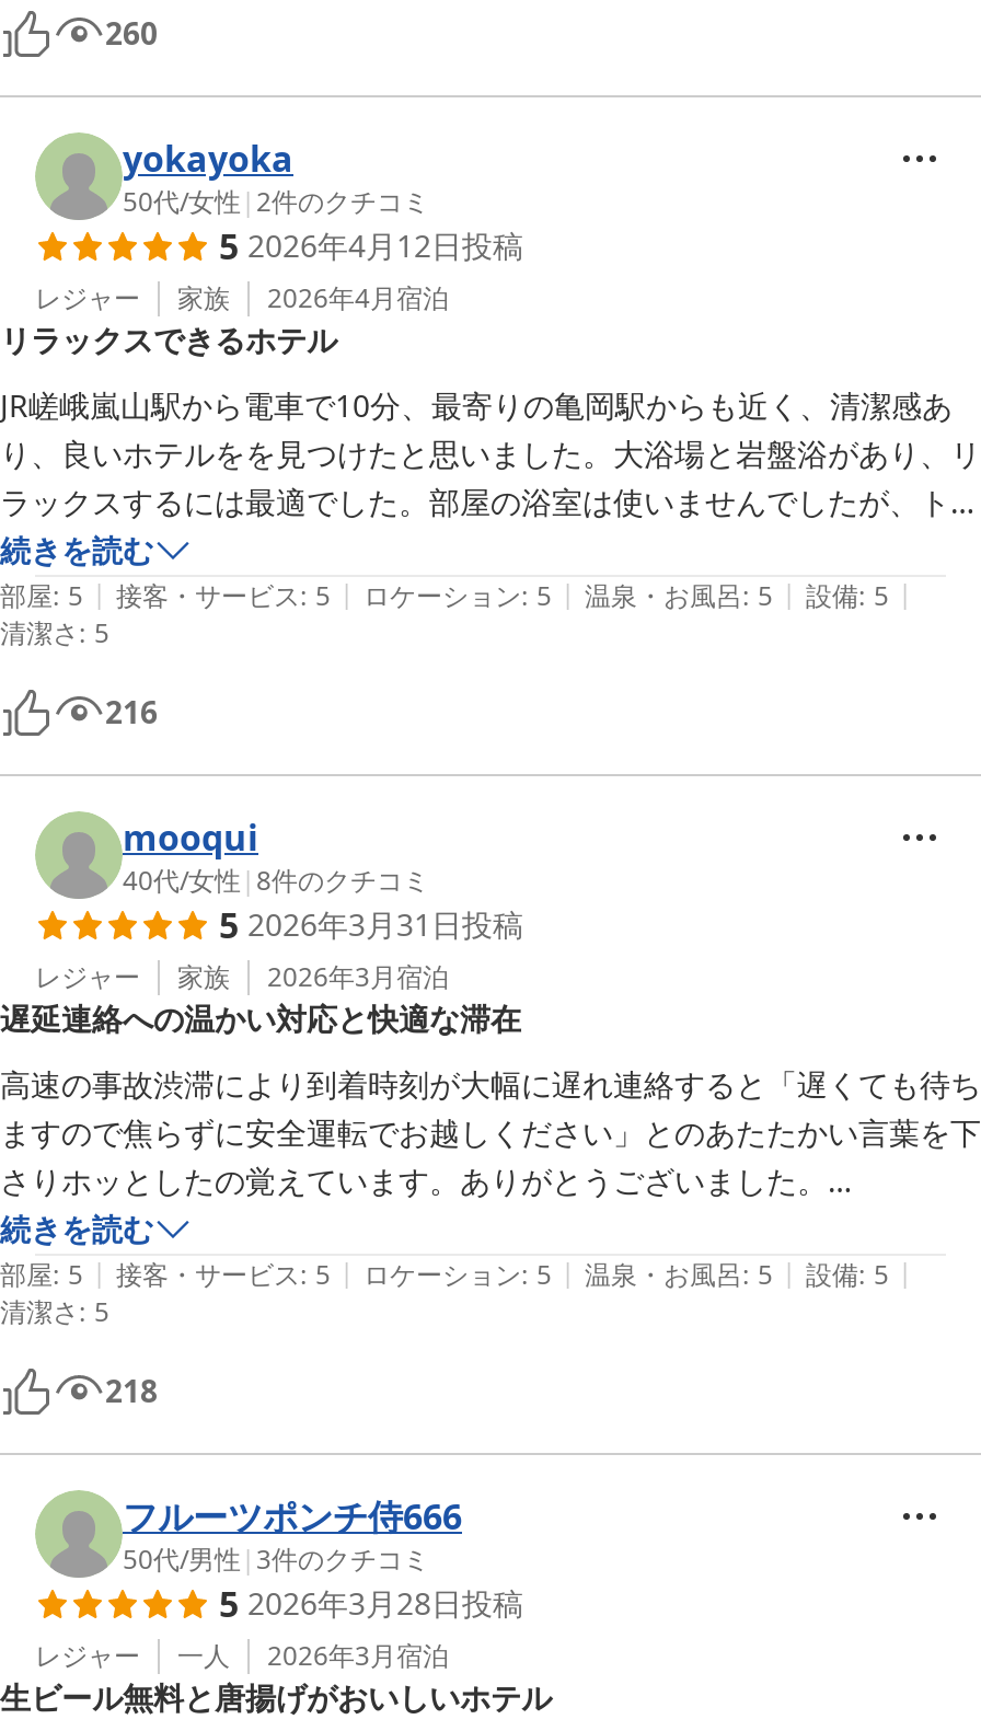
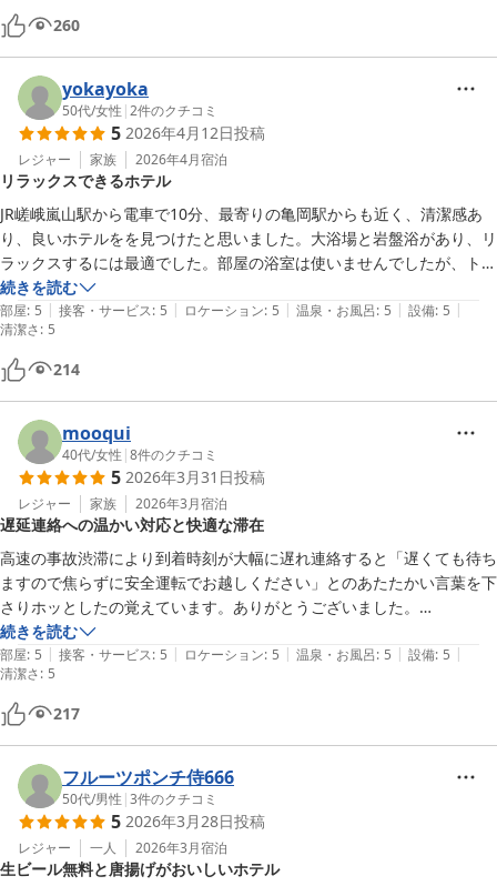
- 216
+ 214

- 218
+ 217
